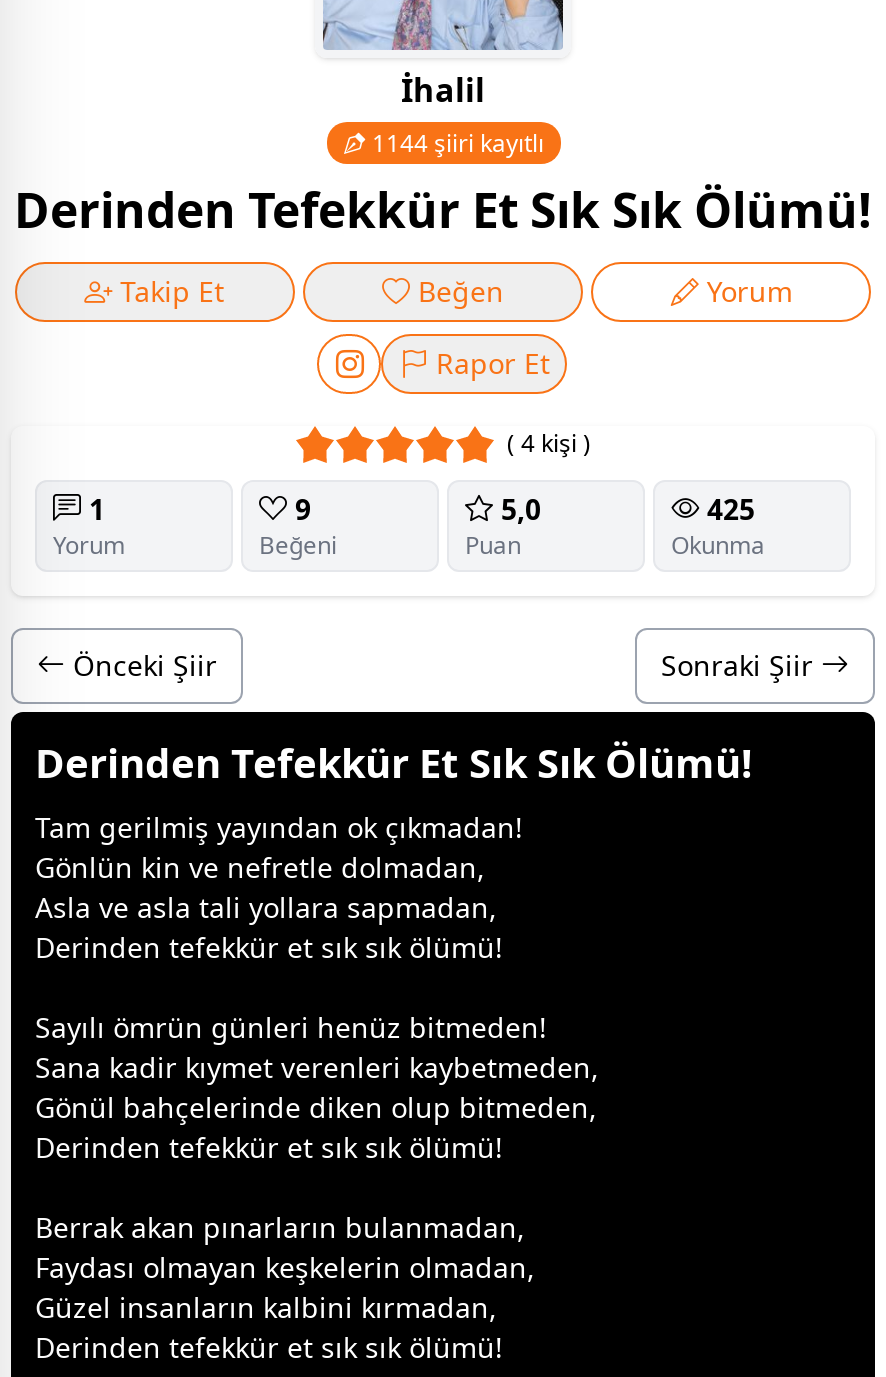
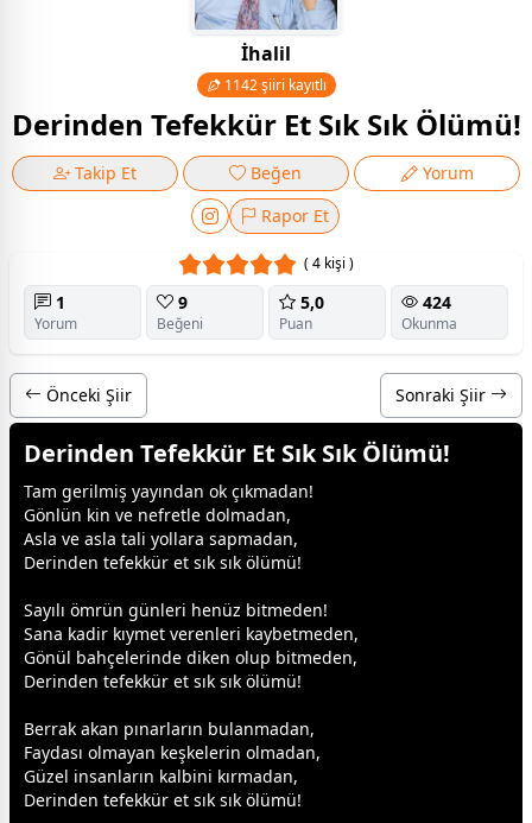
- 1144 şiiri kayıtlı
+ 1142 şiiri kayıtlı

- 425
+ 424
